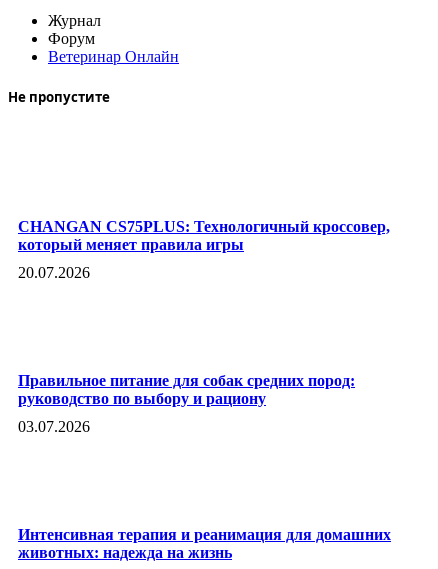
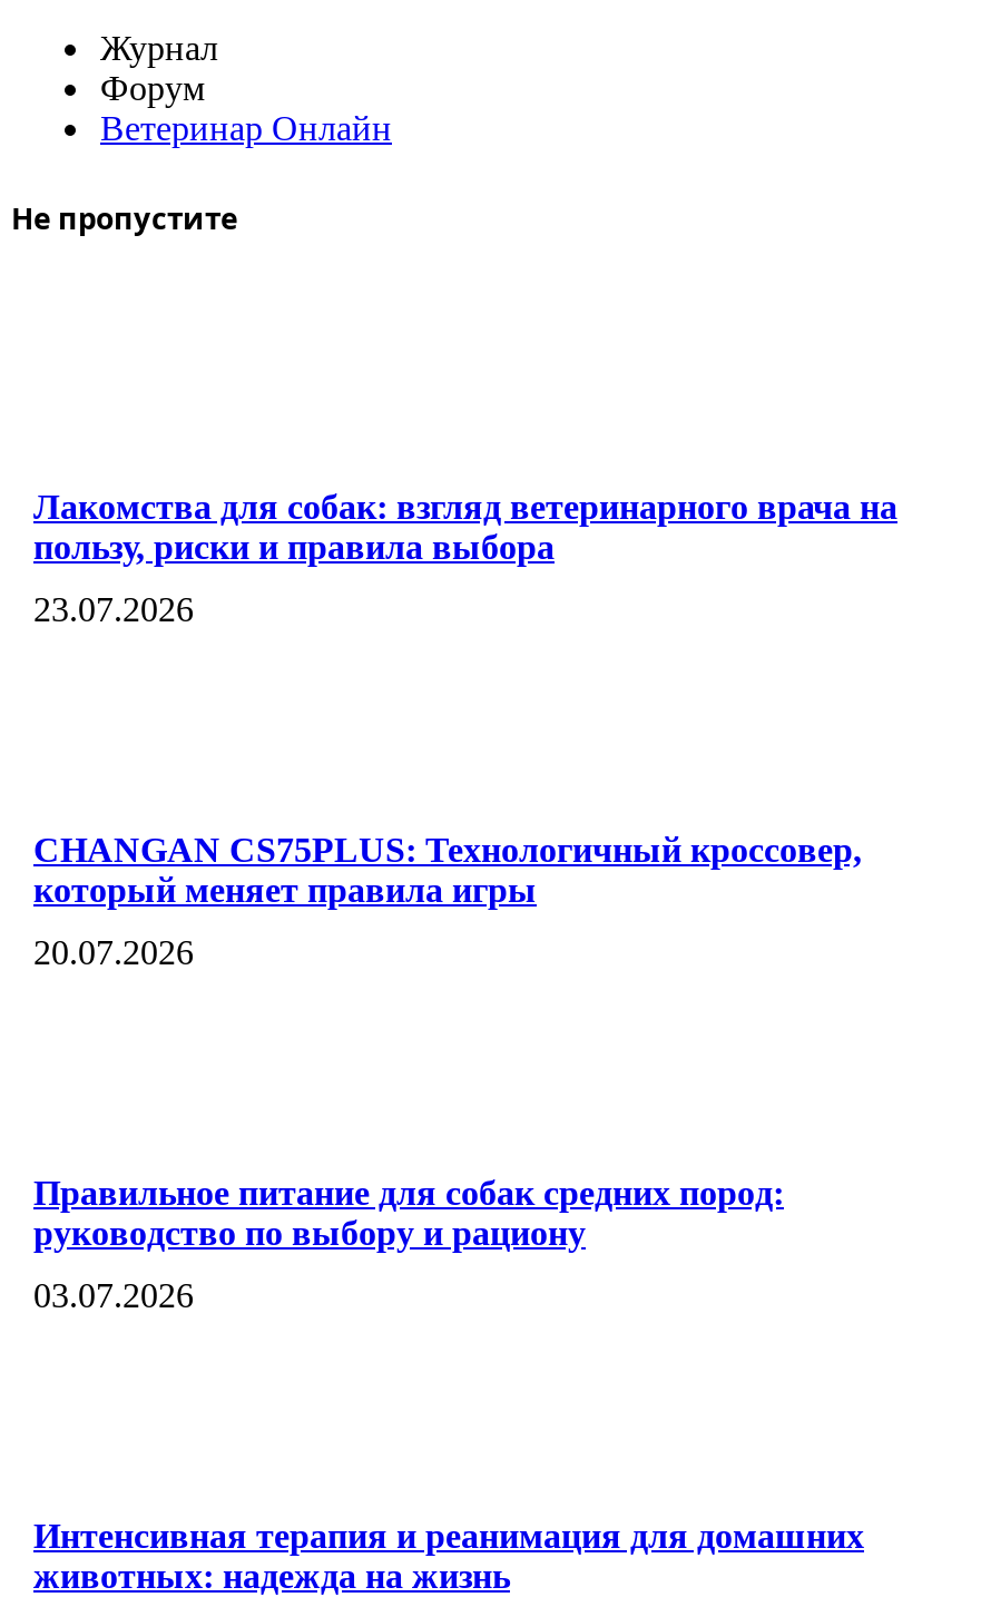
+ Лакомства для собак: взгляд ветеринарного врача на
+ пользу, риски и правила выбора
+ 23.07.2026
